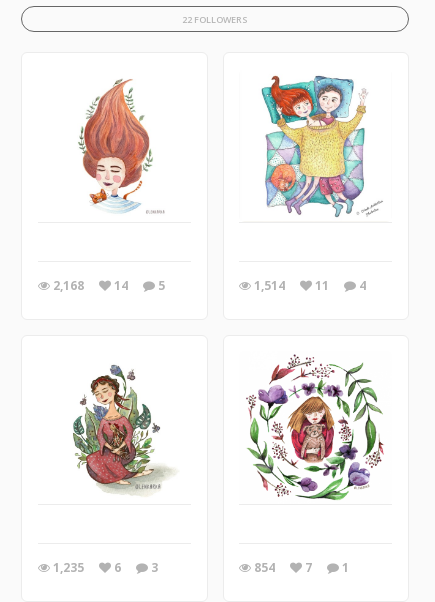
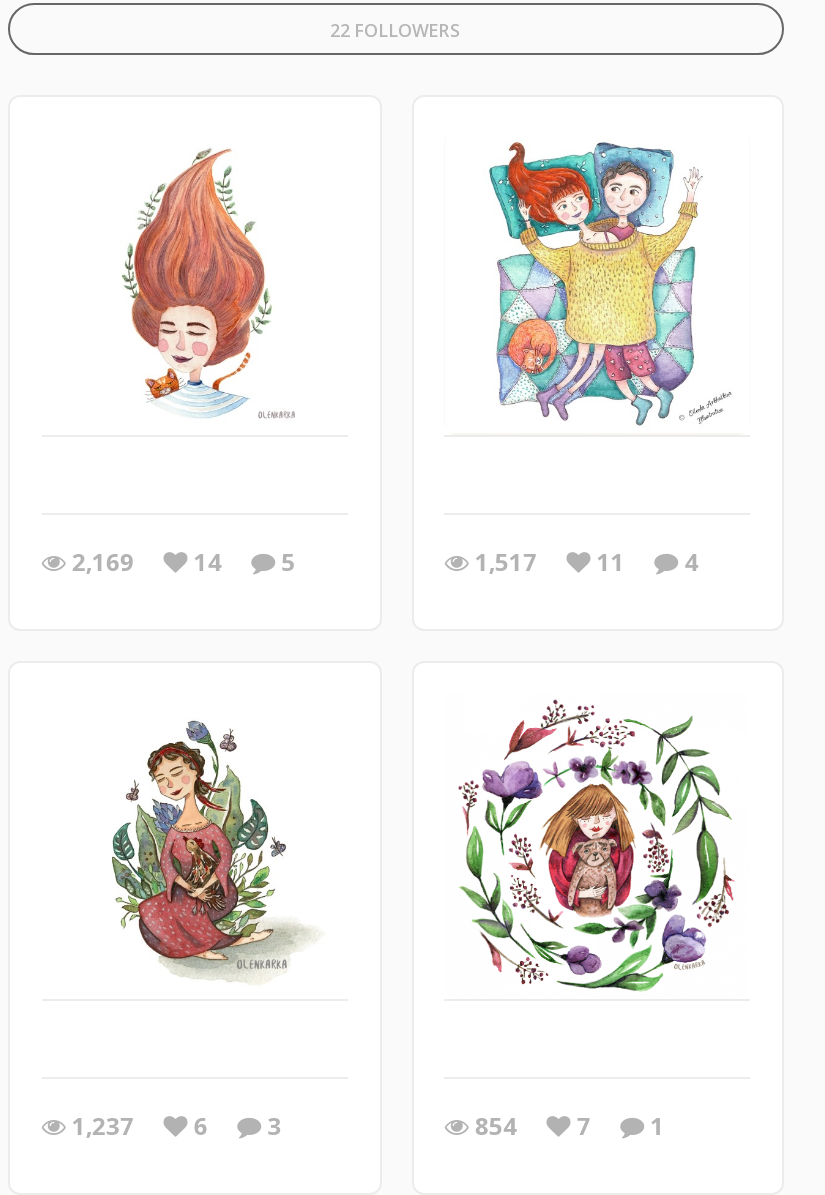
- 2,168 14 5
+ 2,169 14 5

- 1,514 11 4
+ 1,517 11 4

- 1,235 6 3
+ 1,237 6 3
